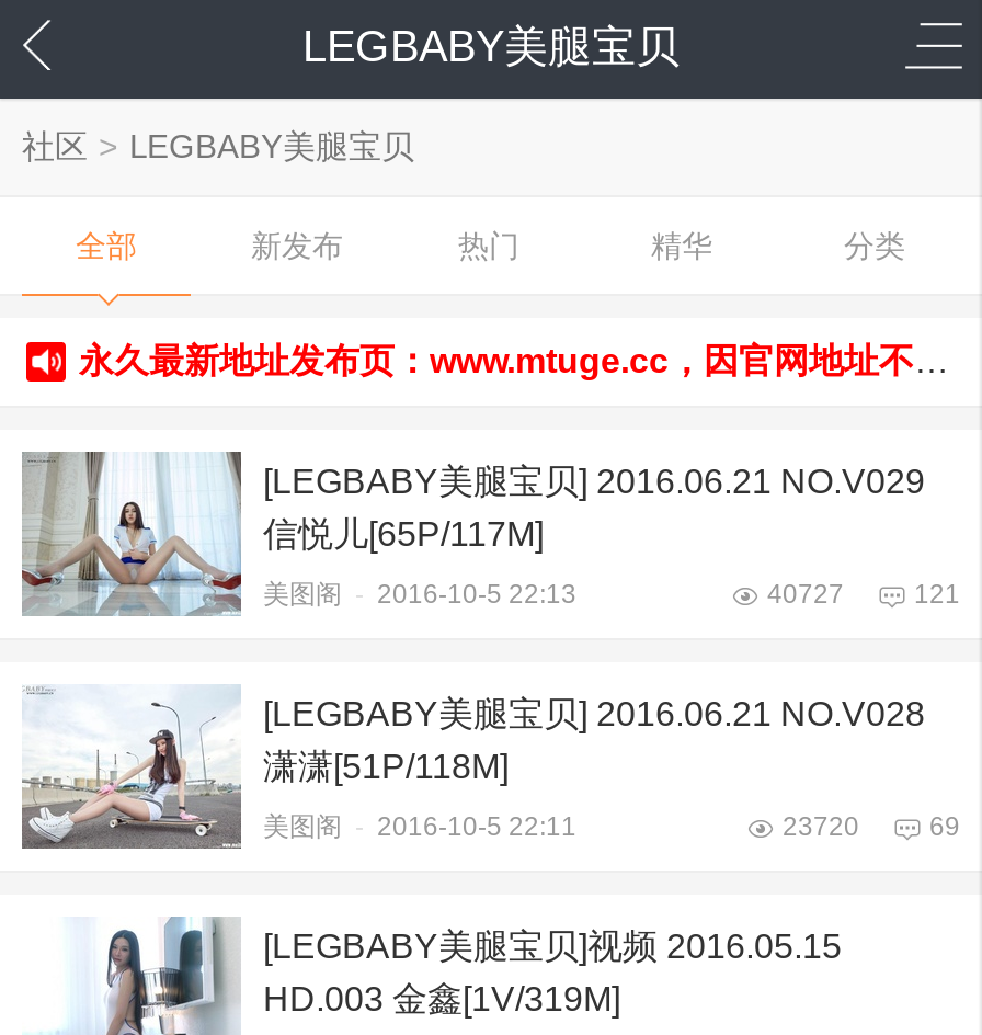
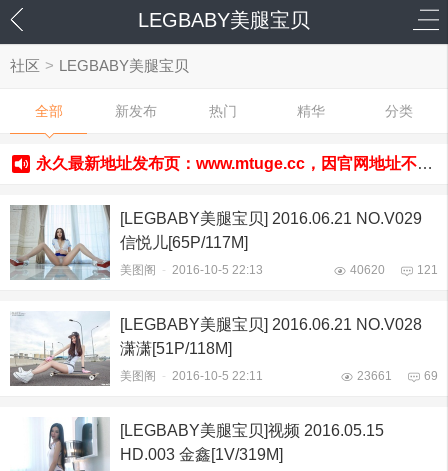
- 40727
+ 40620

- 23720
+ 23661
